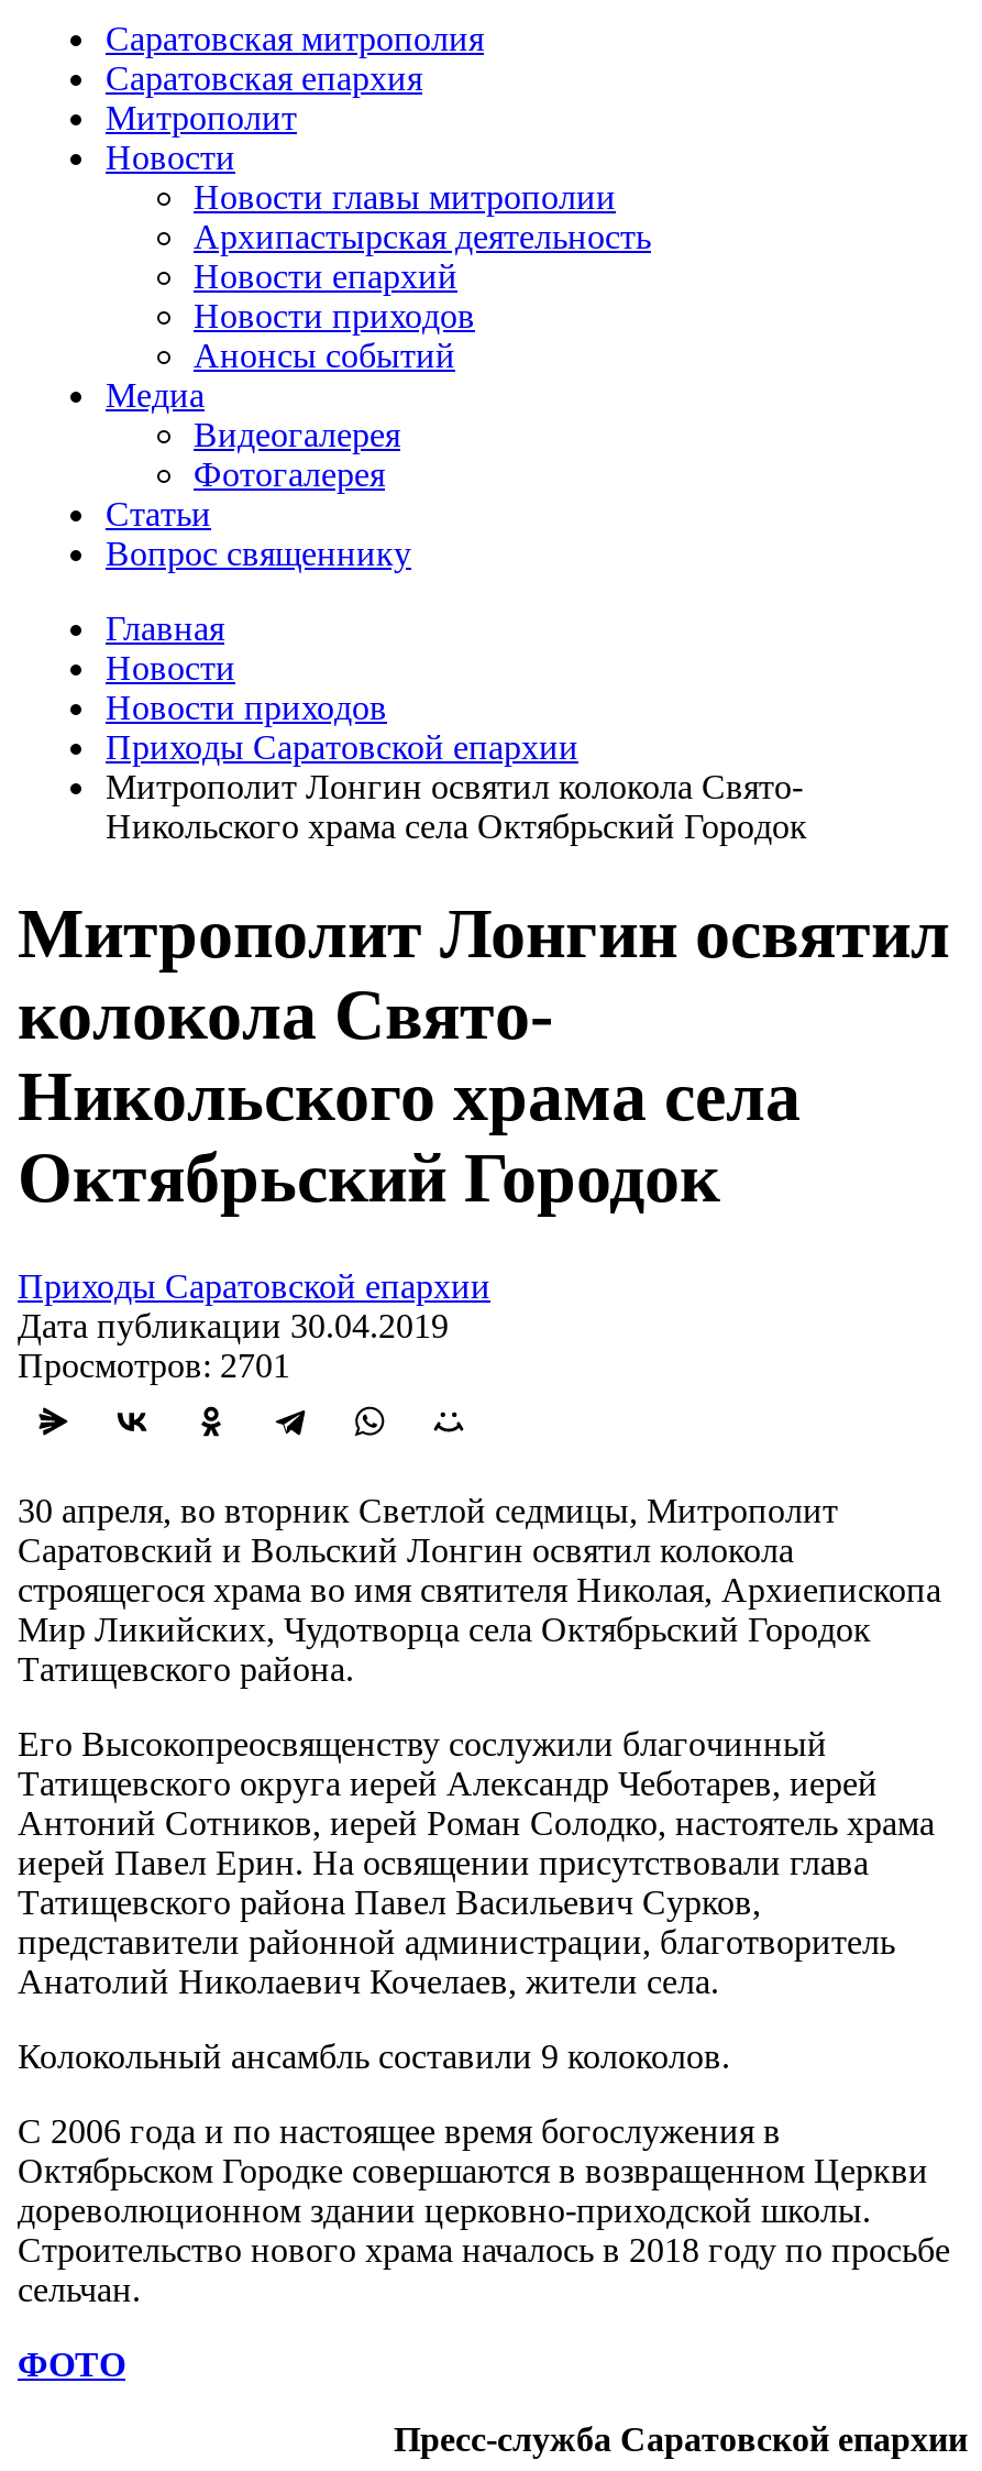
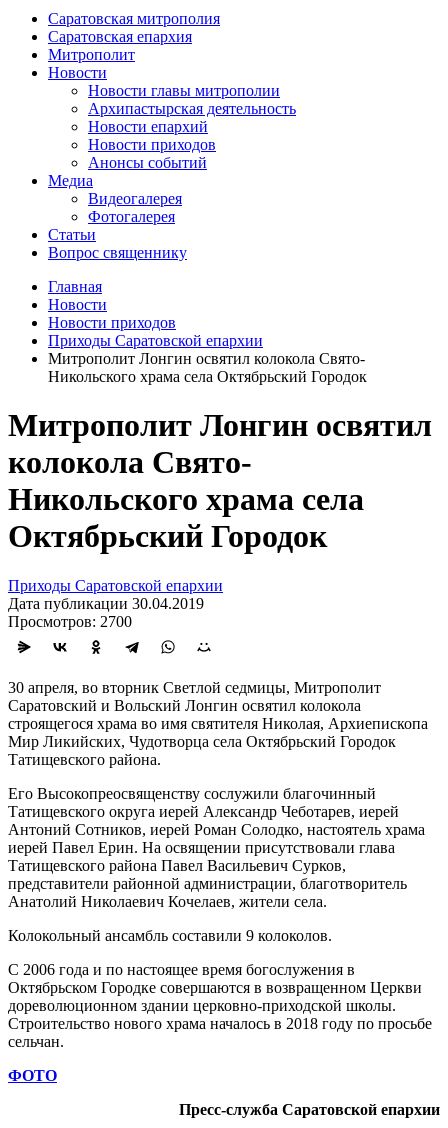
- Просмотров: 2701
+ Просмотров: 2700
